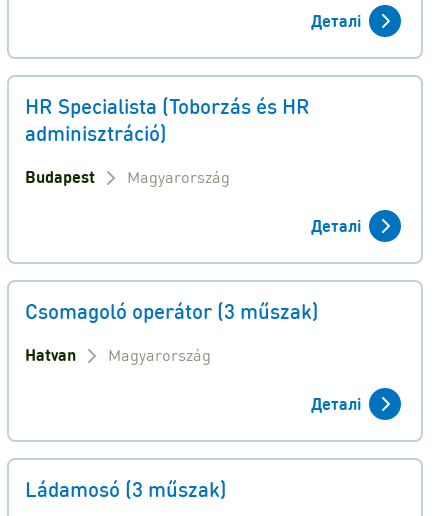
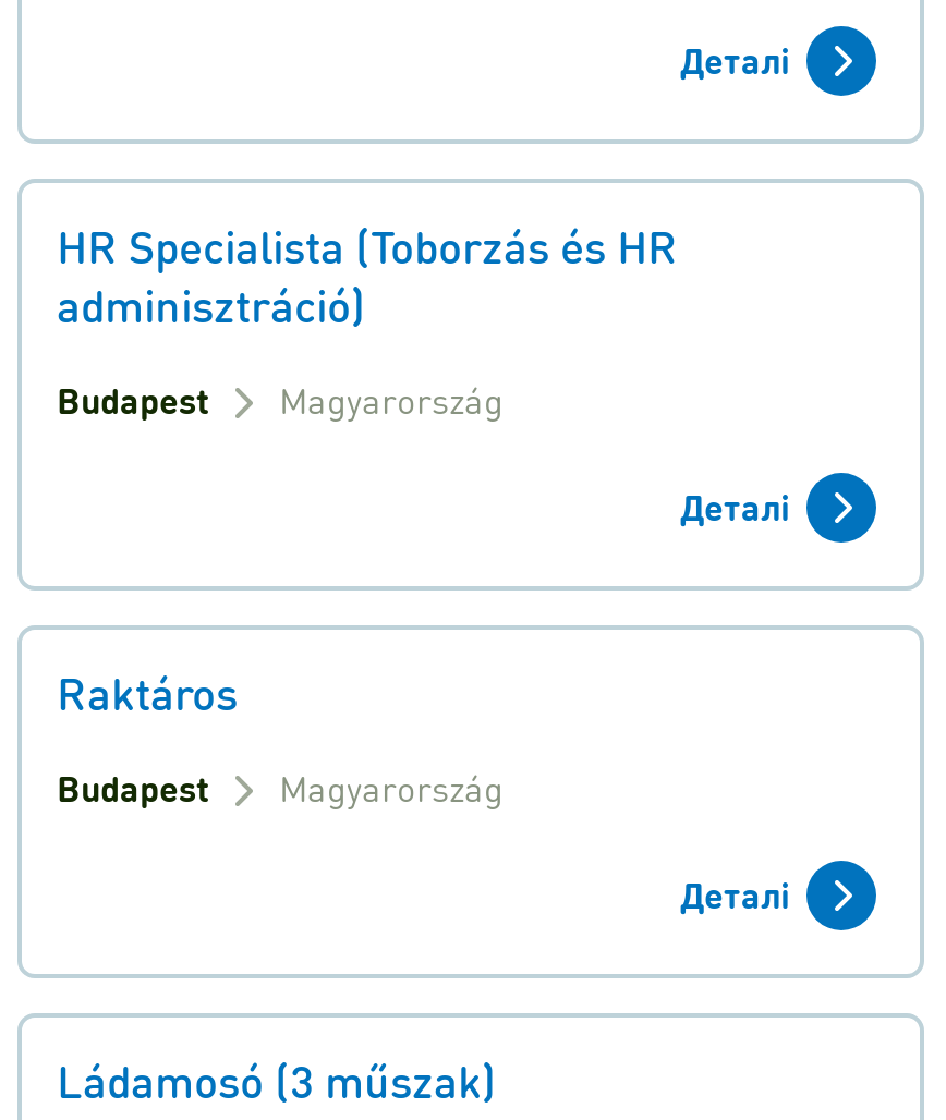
- Csomagoló operátor (3 műszak)
+ Raktáros

- Hatvan
+ Budapest
